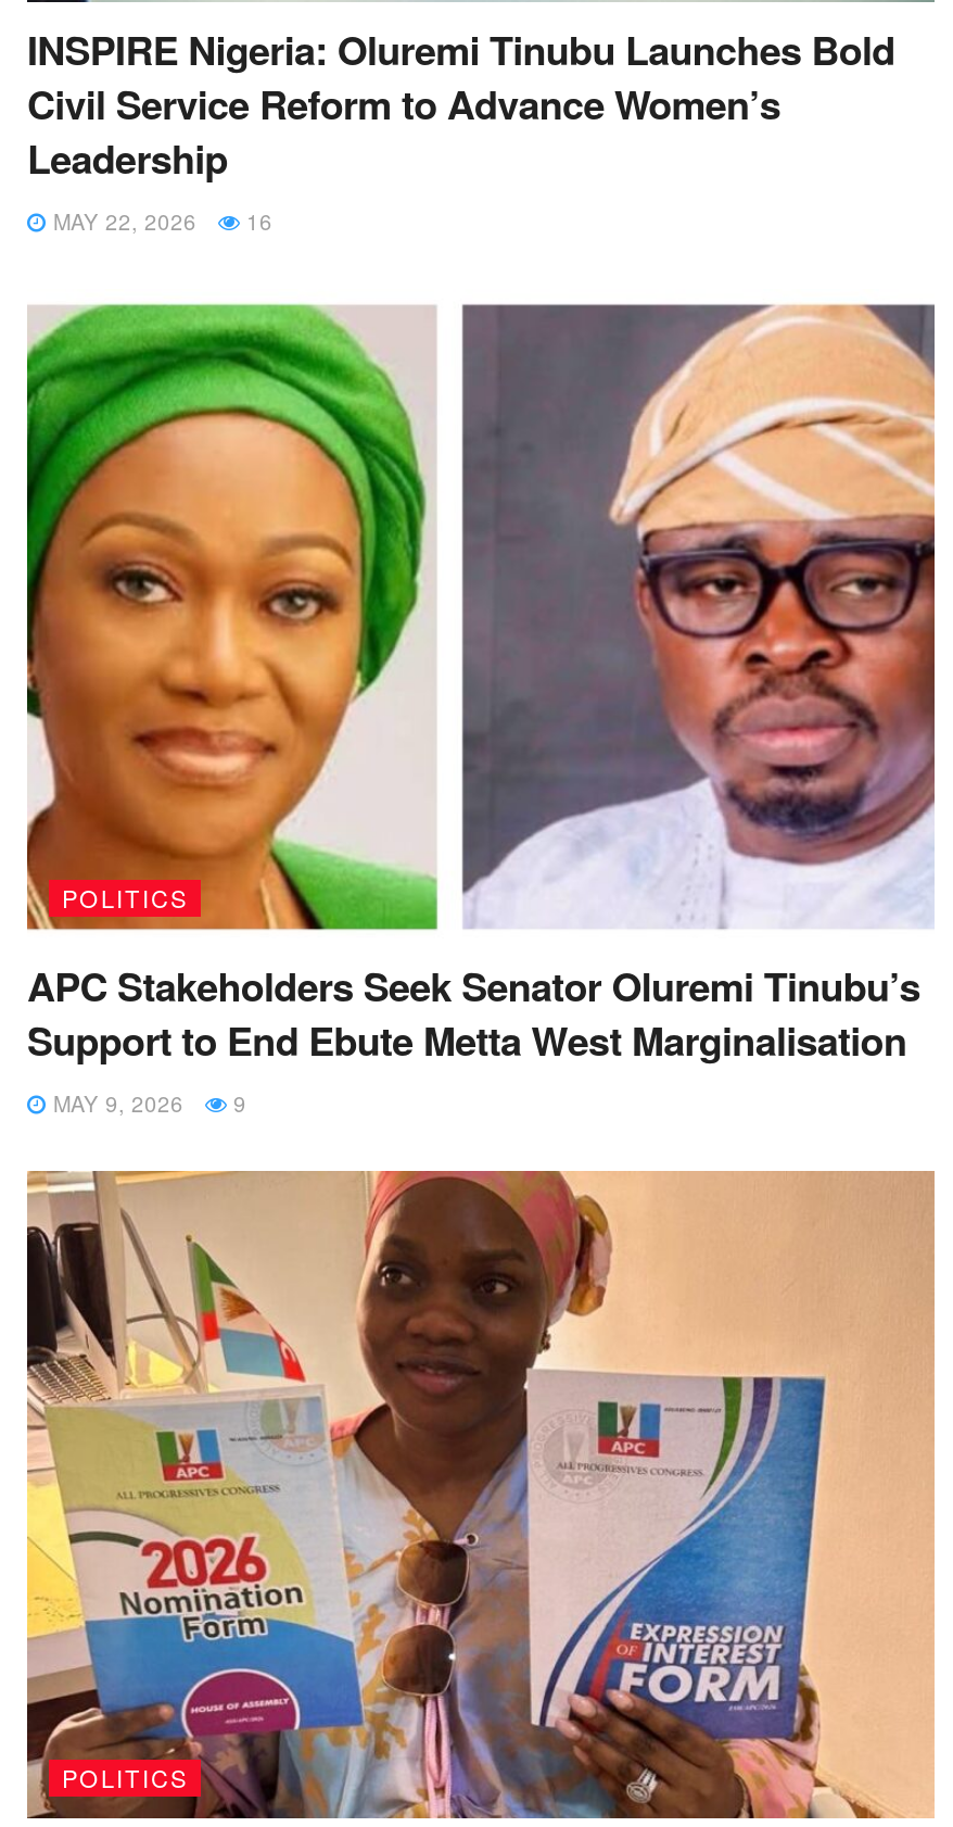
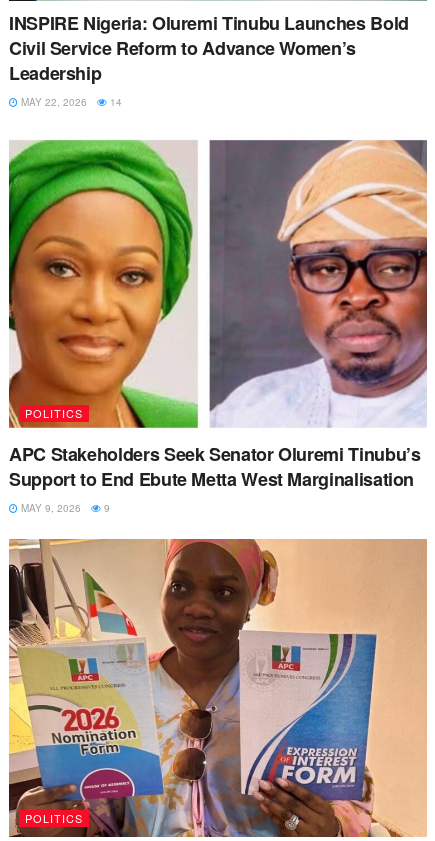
- MAY 22, 2026 16
+ MAY 22, 2026 14
